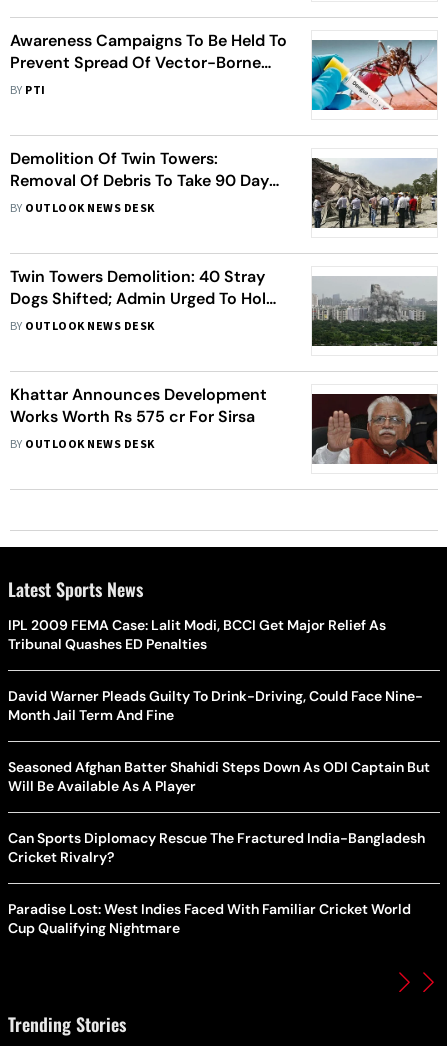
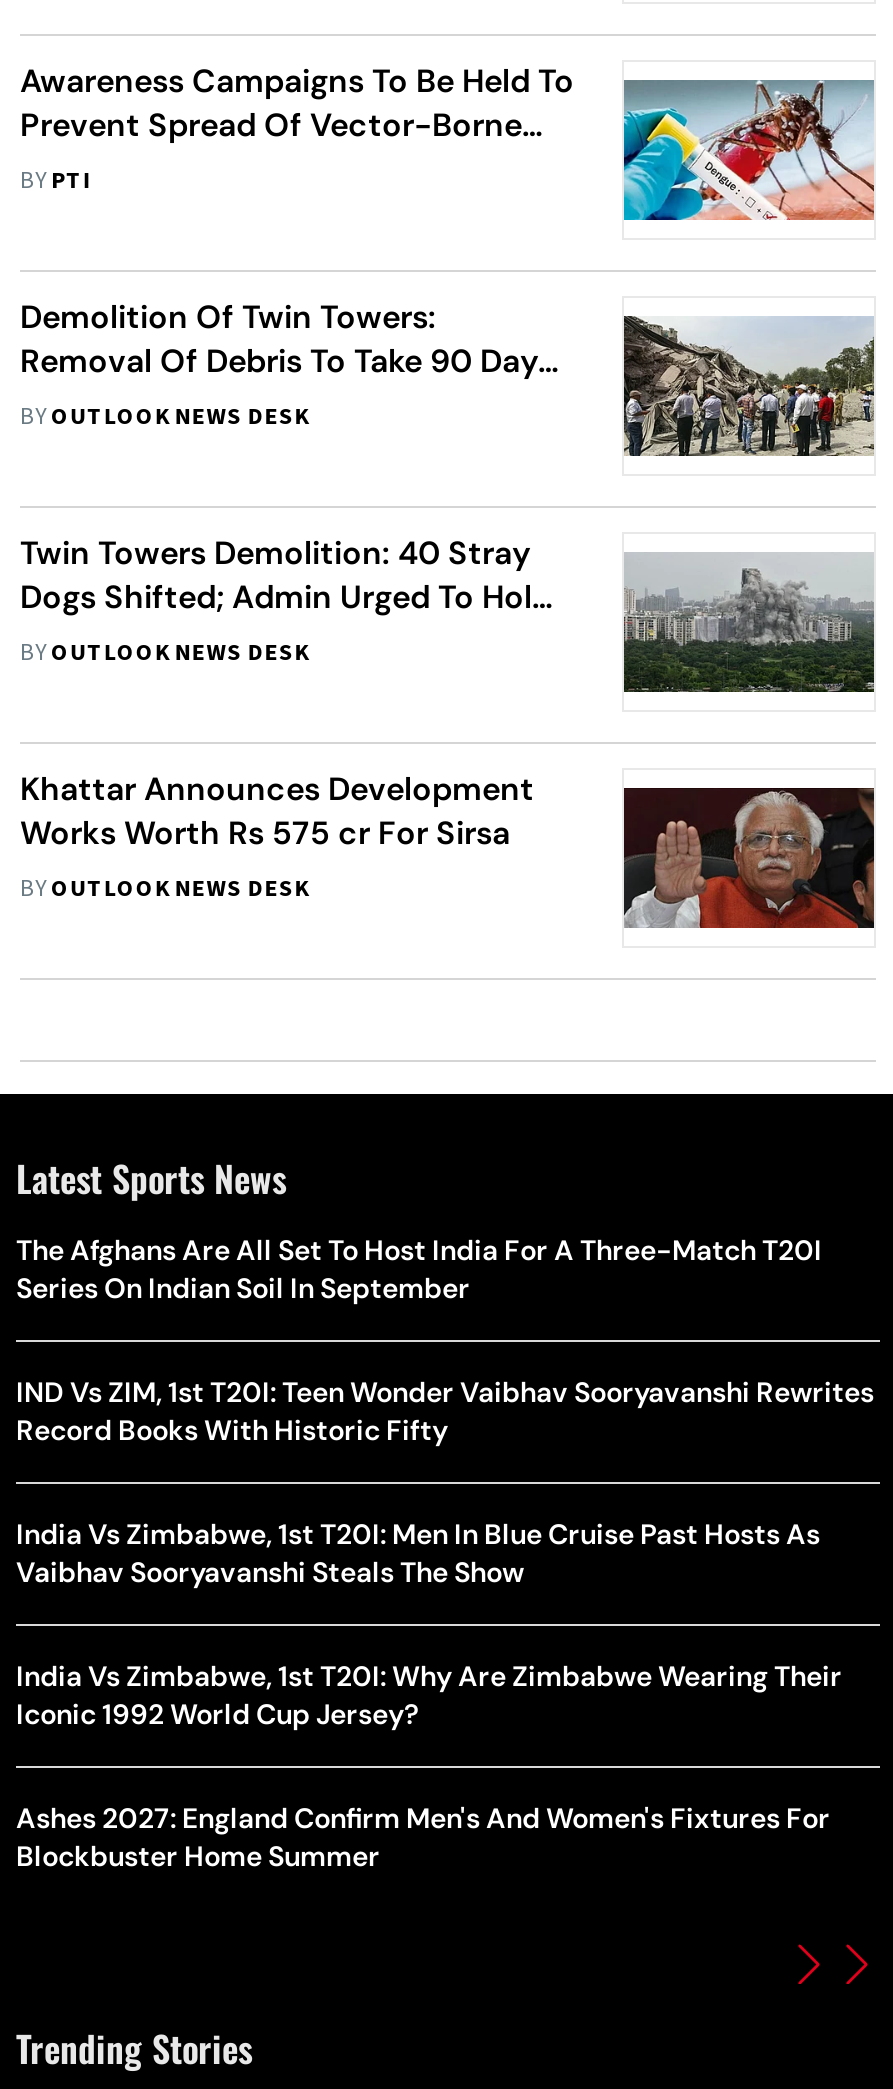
- IPL 2009 FEMA Case: Lalit Modi, BCCI Get Major Relief As
- Tribunal Quashes ED Penalties
+ The Afghans Are All Set To Host India For A Three-Match T20I
+ Series On Indian Soil In September

- David Warner Pleads Guilty To Drink-Driving, Could Face Nine-
- Month Jail Term And Fine
+ IND Vs ZIM, 1st T20I: Teen Wonder Vaibhav Sooryavanshi Rewrites
+ Record Books With Historic Fifty

- Seasoned Afghan Batter Shahidi Steps Down As ODI Captain But
- Will Be Available As A Player
+ India Vs Zimbabwe, 1st T20I: Men In Blue Cruise Past Hosts As
+ Vaibhav Sooryavanshi Steals The Show

- Can Sports Diplomacy Rescue The Fractured India-Bangladesh
- Cricket Rivalry?
+ India Vs Zimbabwe, 1st T20I: Why Are Zimbabwe Wearing Their
+ Iconic 1992 World Cup Jersey?

- Paradise Lost: West Indies Faced With Familiar Cricket World
- Cup Qualifying Nightmare
+ Ashes 2027: England Confirm Men's And Women's Fixtures For
+ Blockbuster Home Summer
